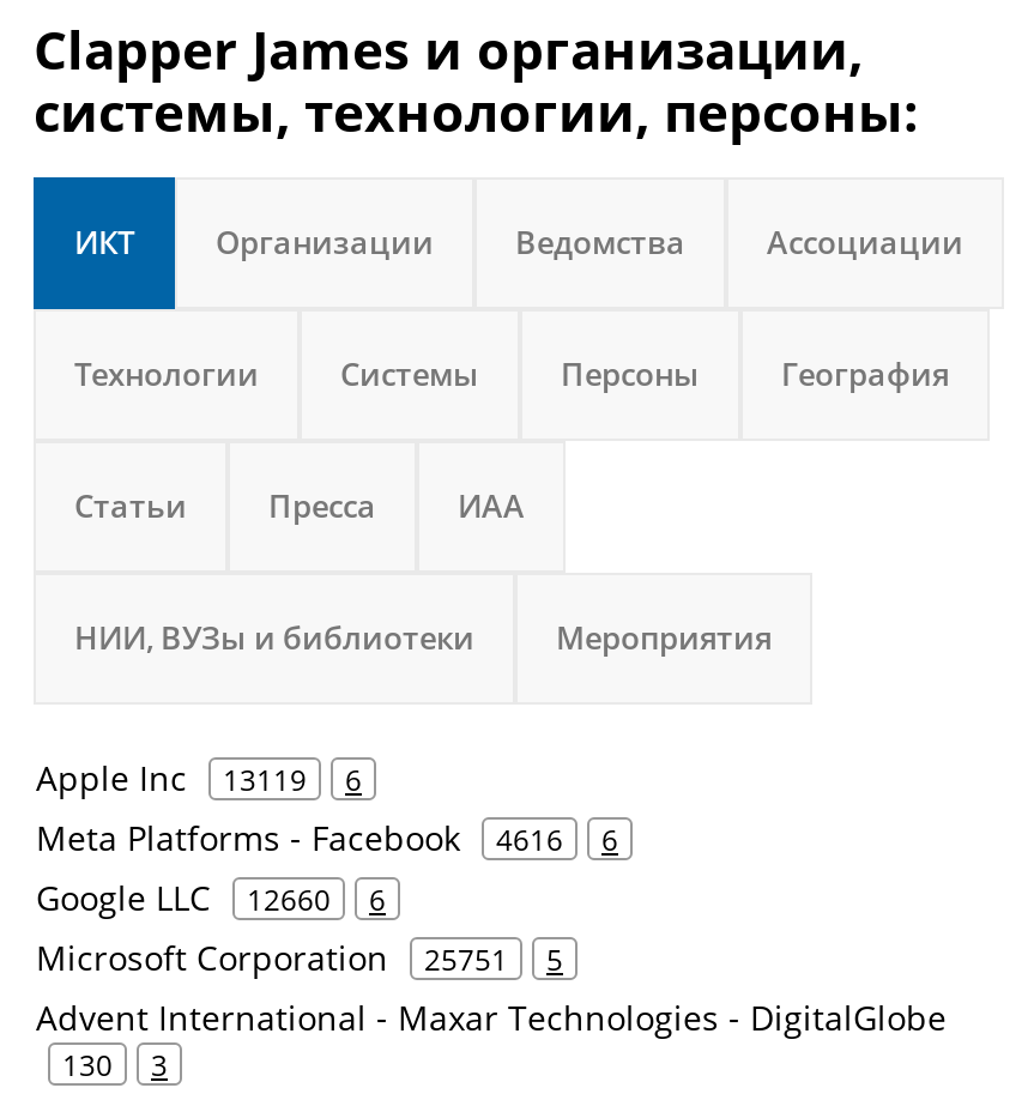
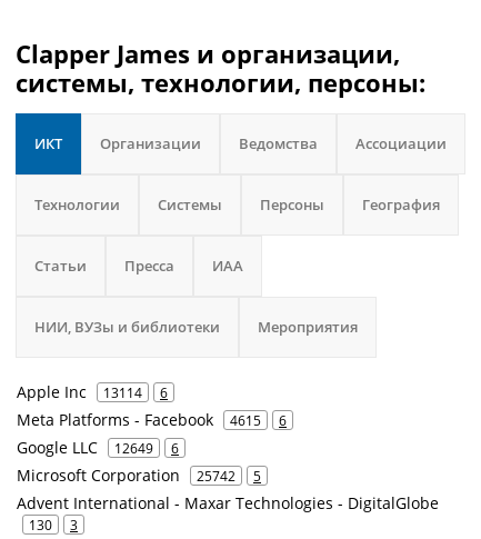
- Apple Inc 13119 6
+ Apple Inc 13114 6

- Meta Platforms - Facebook 4616 6
+ Meta Platforms - Facebook 4615 6

- Google LLC 12660 6
+ Google LLC 12649 6

- Microsoft Corporation 25751 5
+ Microsoft Corporation 25742 5
